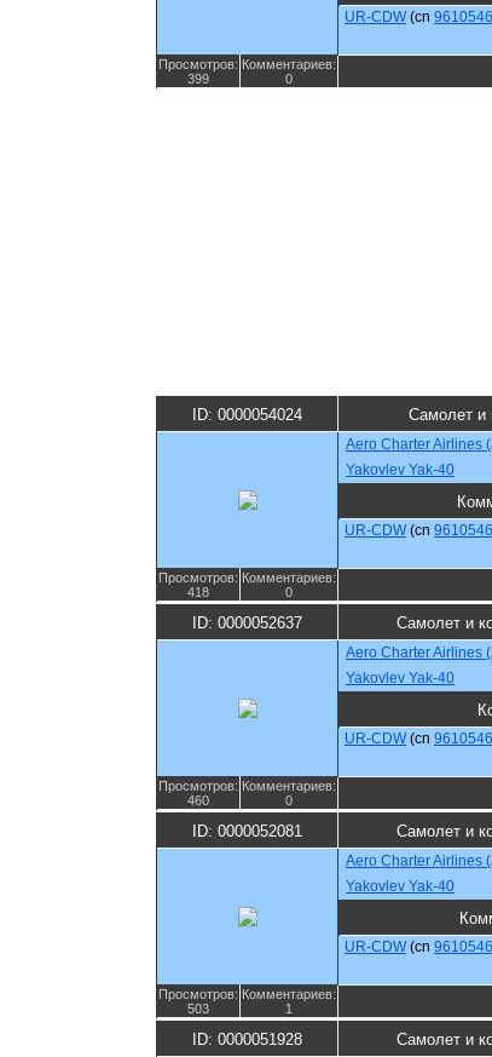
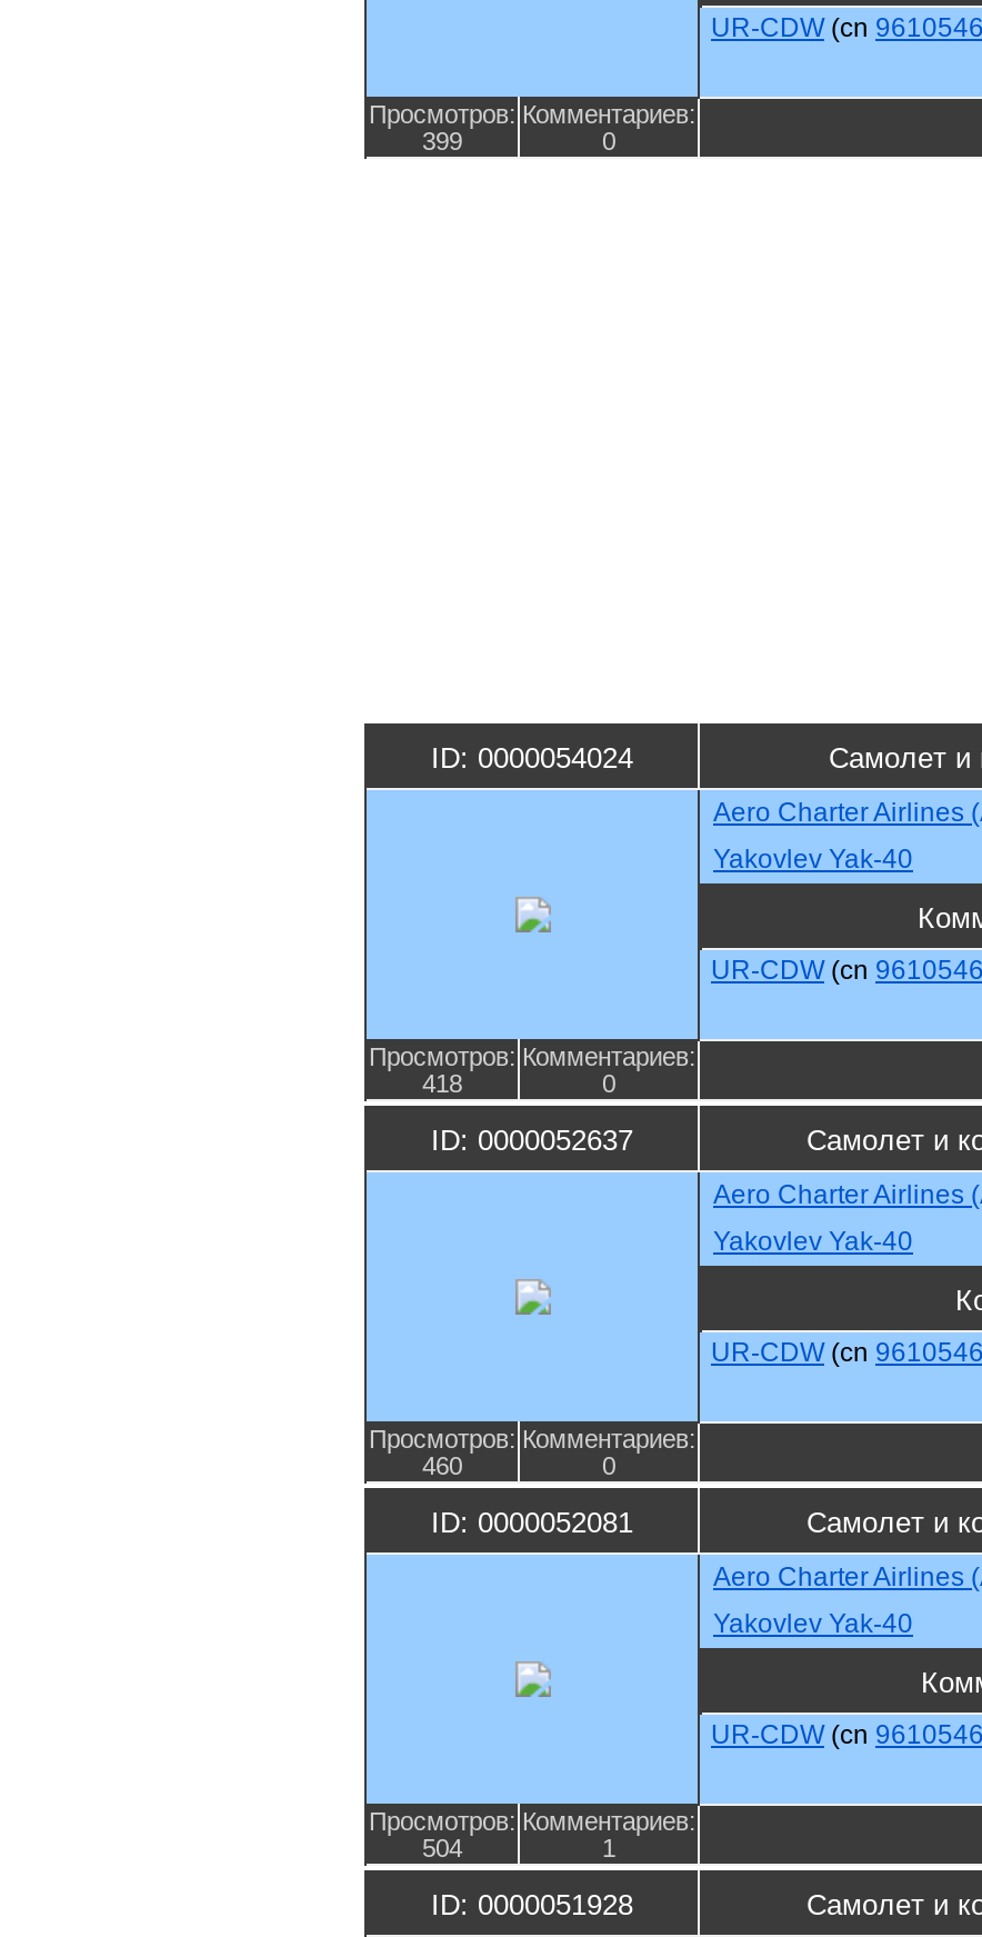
- 503
+ 504
